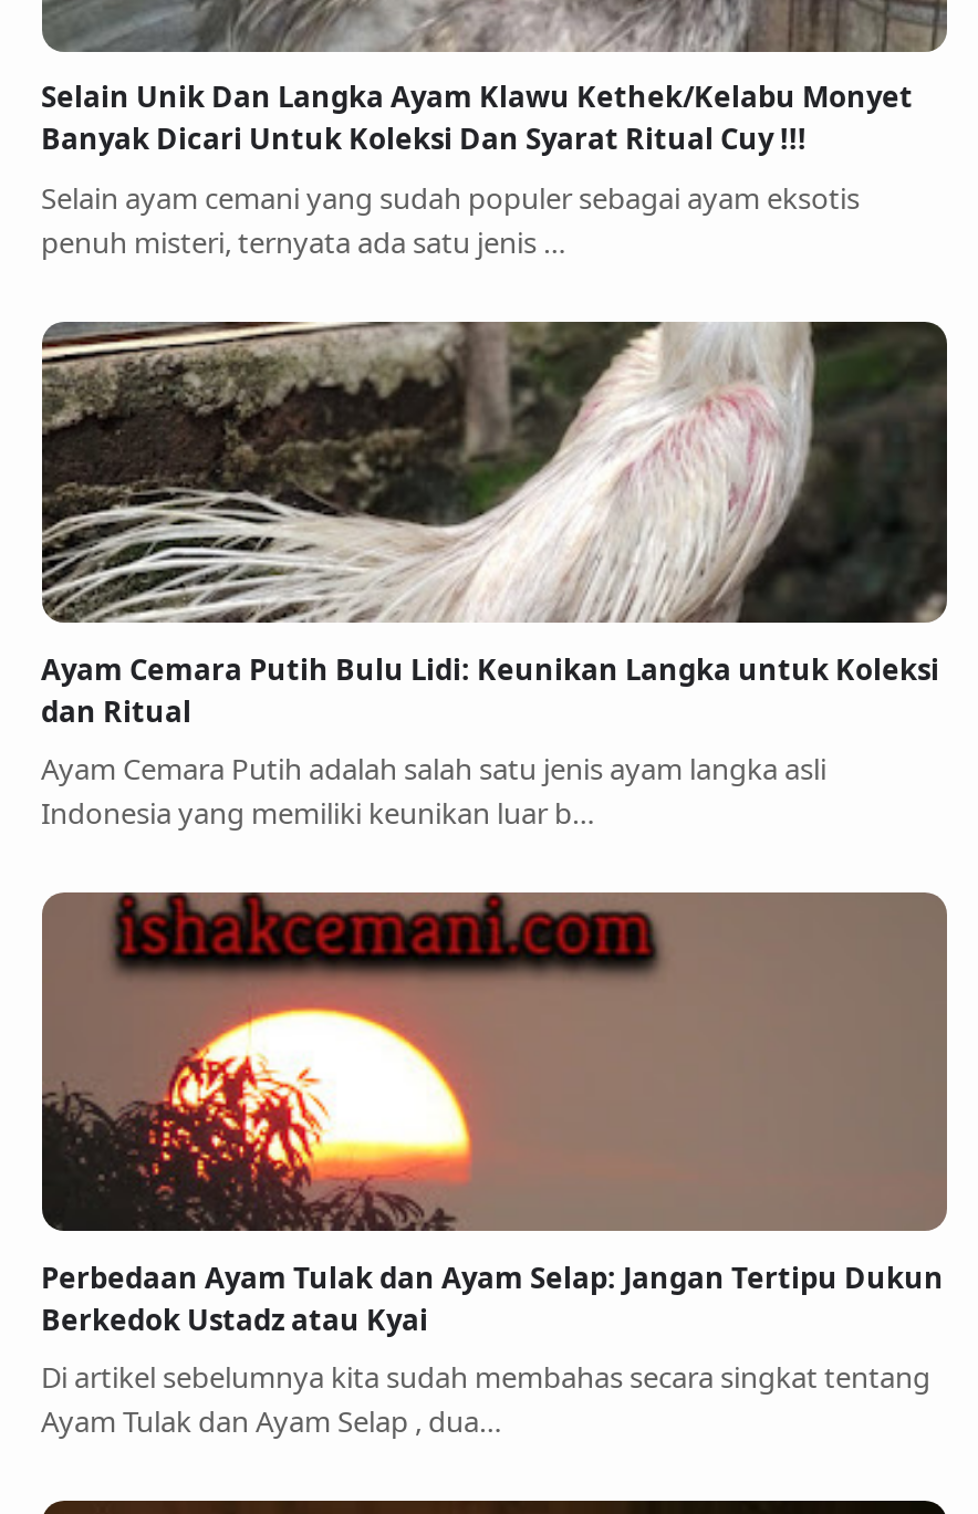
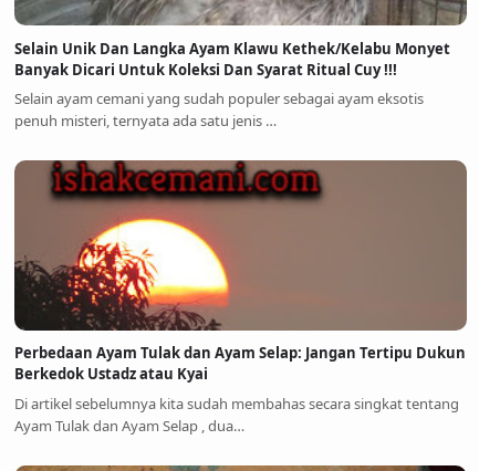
- [image]
- Ayam Cemara Putih Bulu Lidi: Keunikan Langka untuk Koleksi
- dan Ritual
- Ayam Cemara Putih adalah salah satu jenis ayam langka asli
- Indonesia yang memiliki keunikan luar b…
